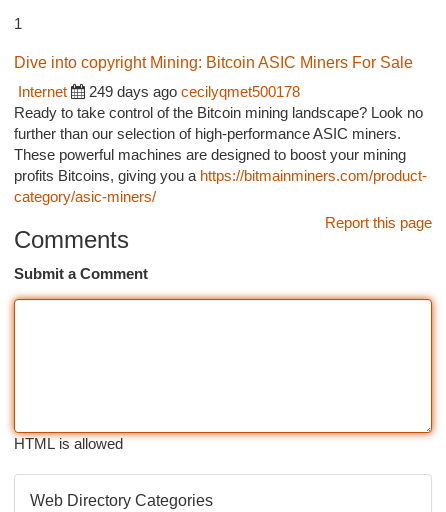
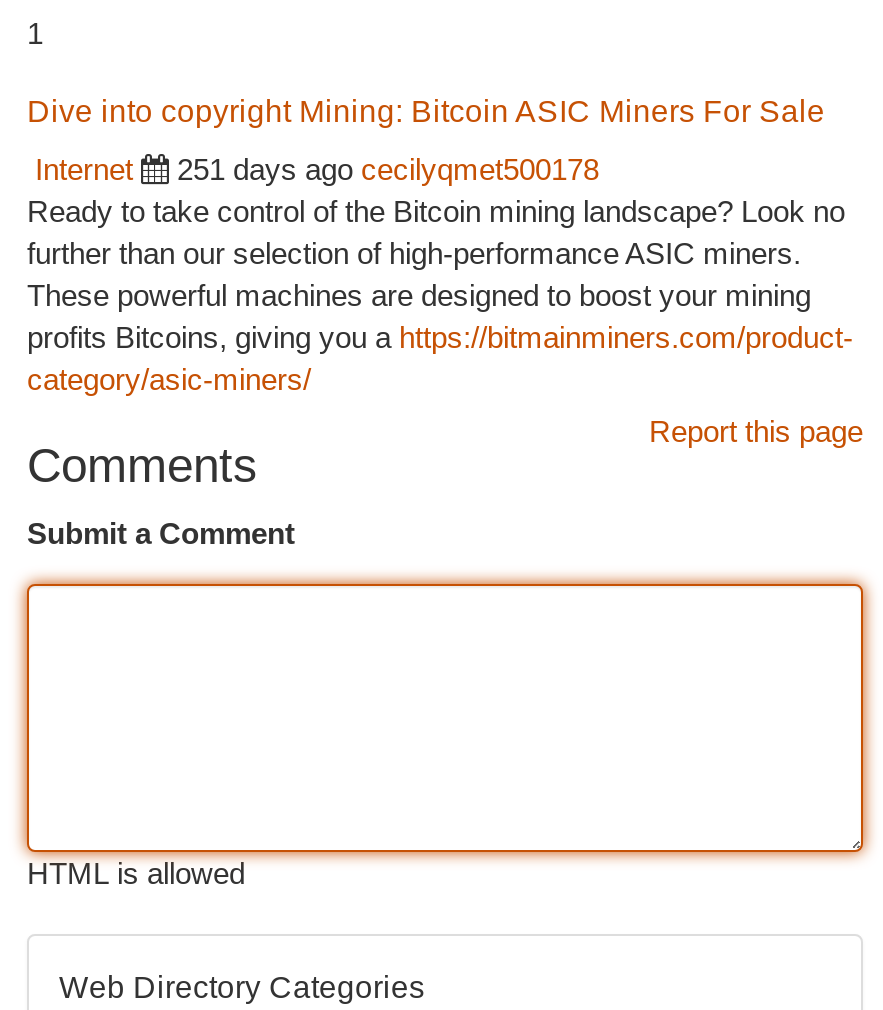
- 249 days ago cecilyqmet500178
+ 251 days ago cecilyqmet500178
